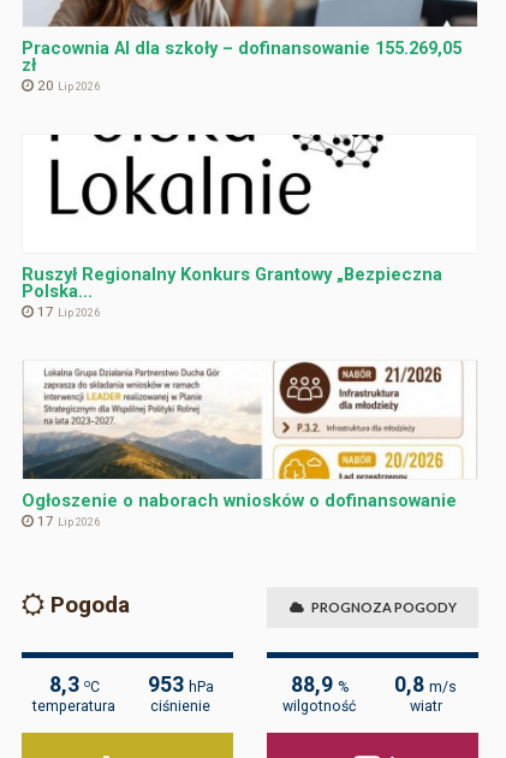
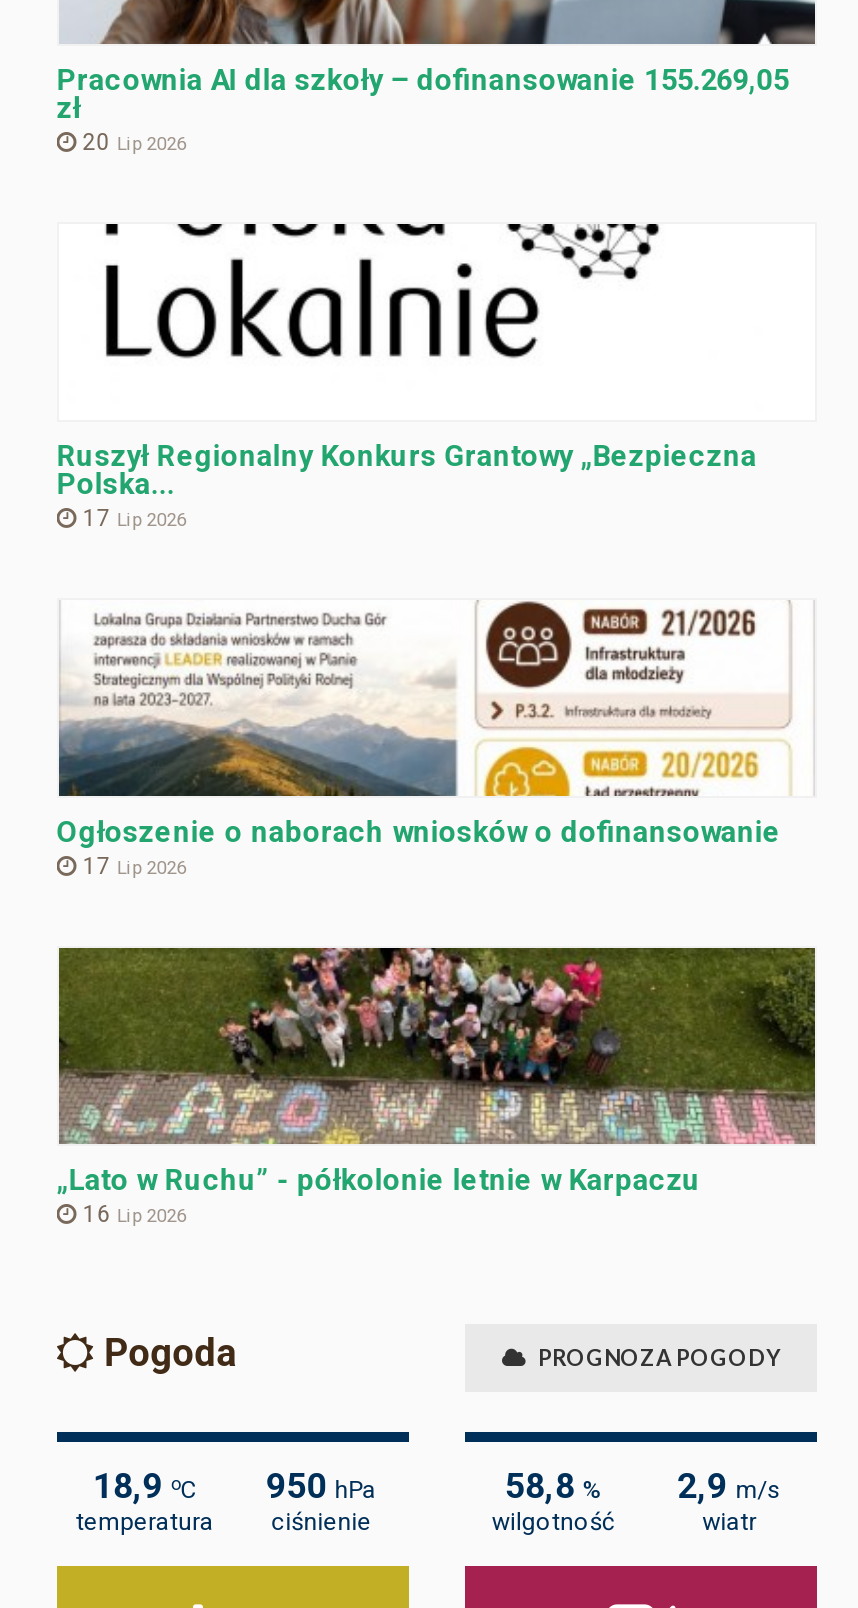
+ [image]
+ „Lato w Ruchu” - półkolonie letnie w Karpaczu
+ 16 Lip 2026

- 8,3 o C
+ 18,9 o C

- 953 hPa
+ 950 hPa

- 88,9%
+ 58,8%

- 0,8 m/s
+ 2,9 m/s
